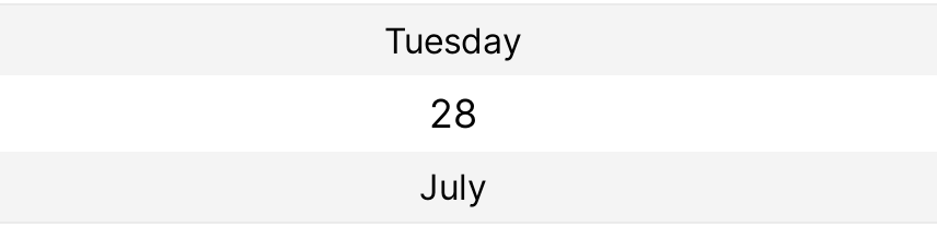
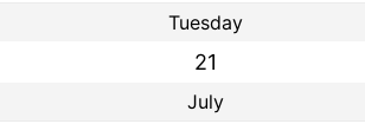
- 28
+ 21
